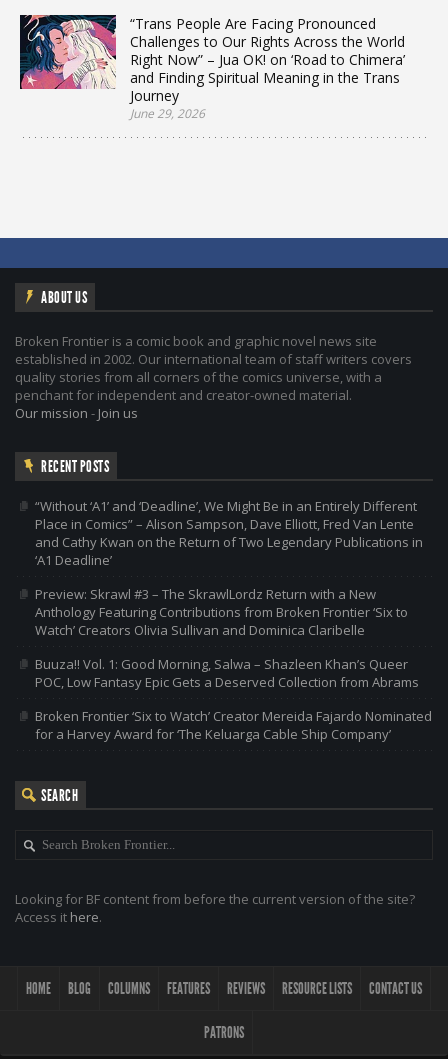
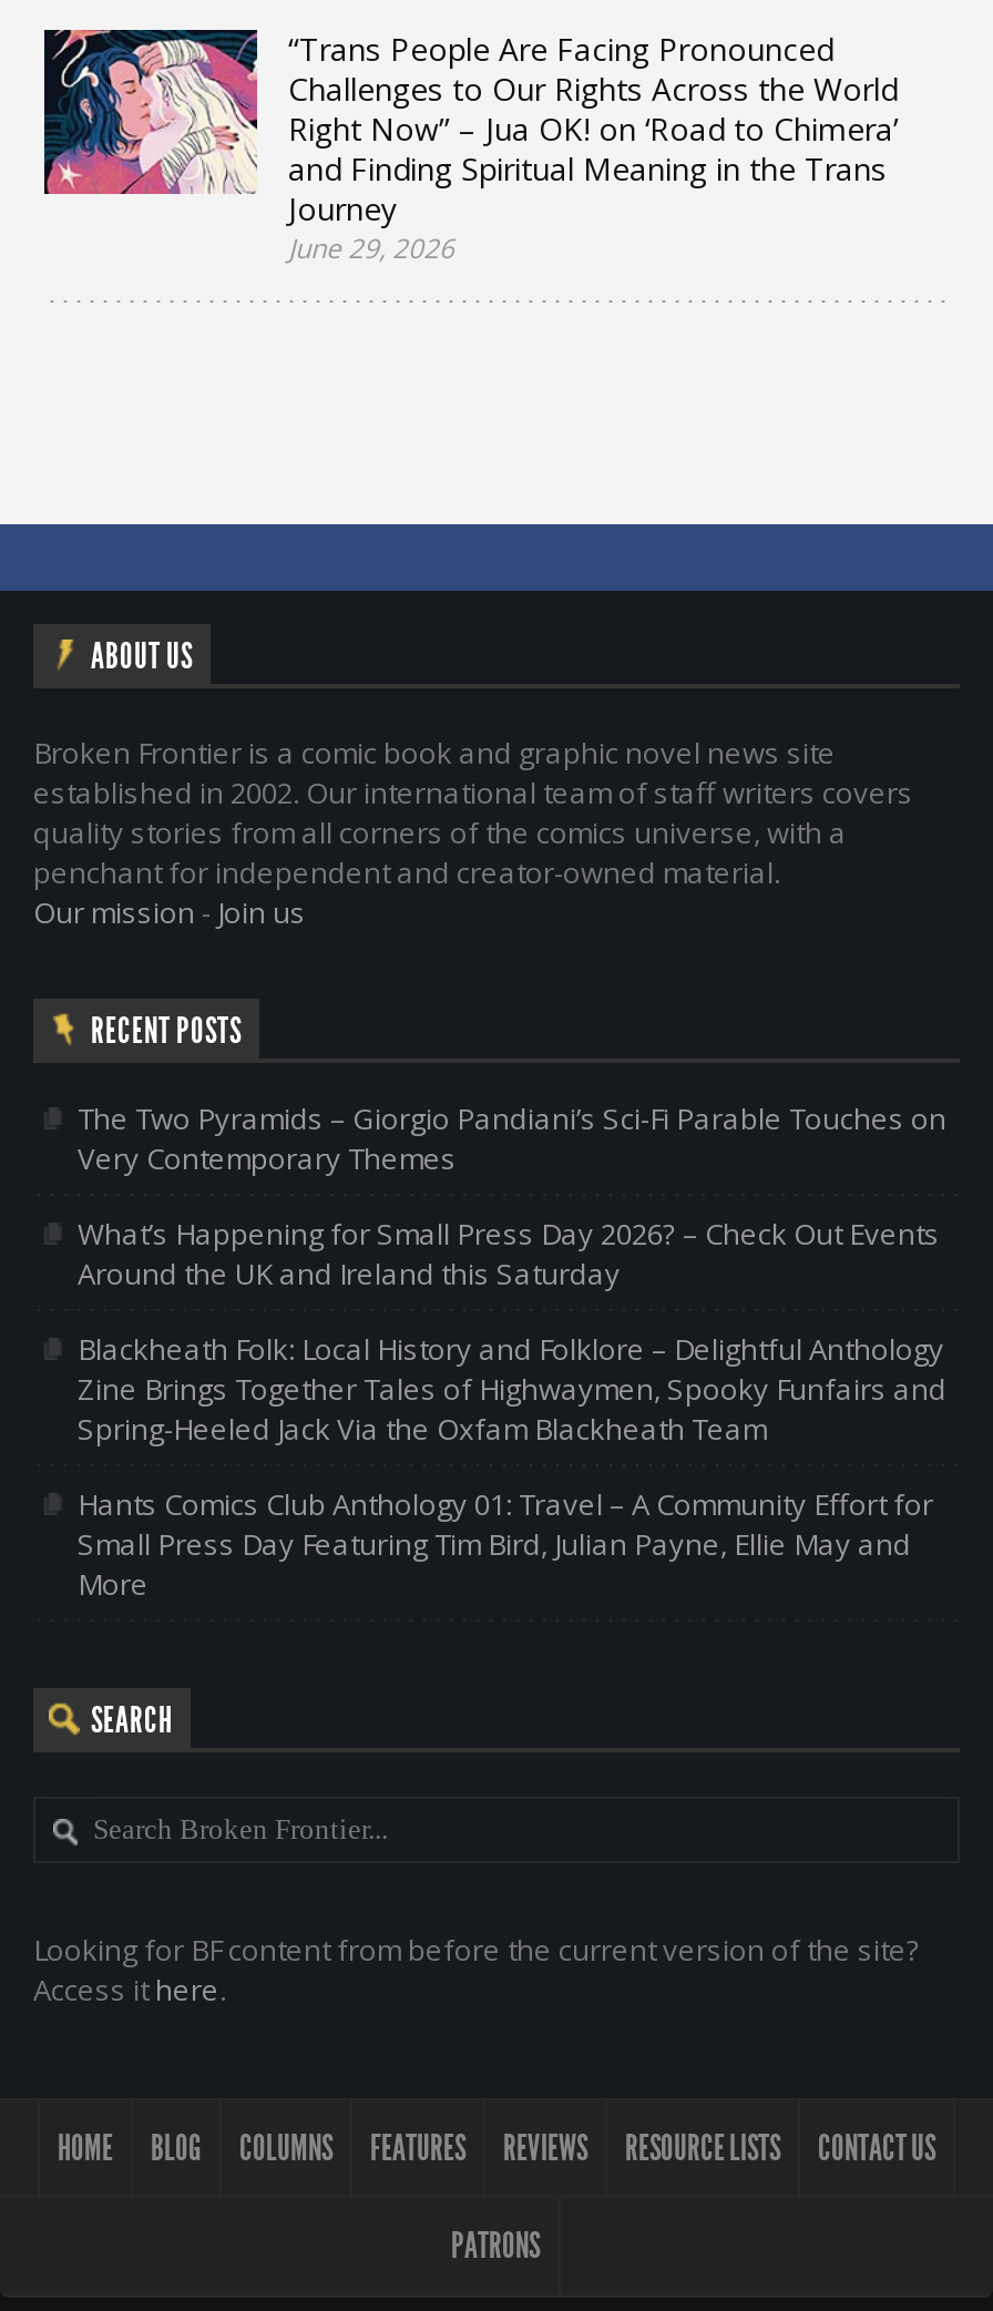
- “Without ‘A1’ and ‘Deadline’, We Might Be in an Entirely Different
- Place in Comics” – Alison Sampson, Dave Elliott, Fred Van Lente
- and Cathy Kwan on the Return of Two Legendary Publications in
- ‘A1 Deadline’
+ The Two Pyramids – Giorgio Pandiani’s Sci-Fi Parable Touches on
+ Very Contemporary Themes

- Preview: Skrawl #3 – The SkrawlLordz Return with a New
- Anthology Featuring Contributions from Broken Frontier ‘Six to
- Watch’ Creators Olivia Sullivan and Dominica Claribelle
+ What’s Happening for Small Press Day 2026? – Check Out Events
+ Around the UK and Ireland this Saturday

- Buuza!! Vol. 1: Good Morning, Salwa – Shazleen Khan’s Queer
- POC, Low Fantasy Epic Gets a Deserved Collection from Abrams
+ Blackheath Folk: Local History and Folklore – Delightful Anthology
+ Zine Brings Together Tales of Highwaymen, Spooky Funfairs and
+ Spring-Heeled Jack Via the Oxfam Blackheath Team

- Broken Frontier ‘Six to Watch’ Creator Mereida Fajardo Nominated
- for a Harvey Award for ‘The Keluarga Cable Ship Company’
+ Hants Comics Club Anthology 01: Travel – A Community Effort for
+ Small Press Day Featuring Tim Bird, Julian Payne, Ellie May and
+ More
